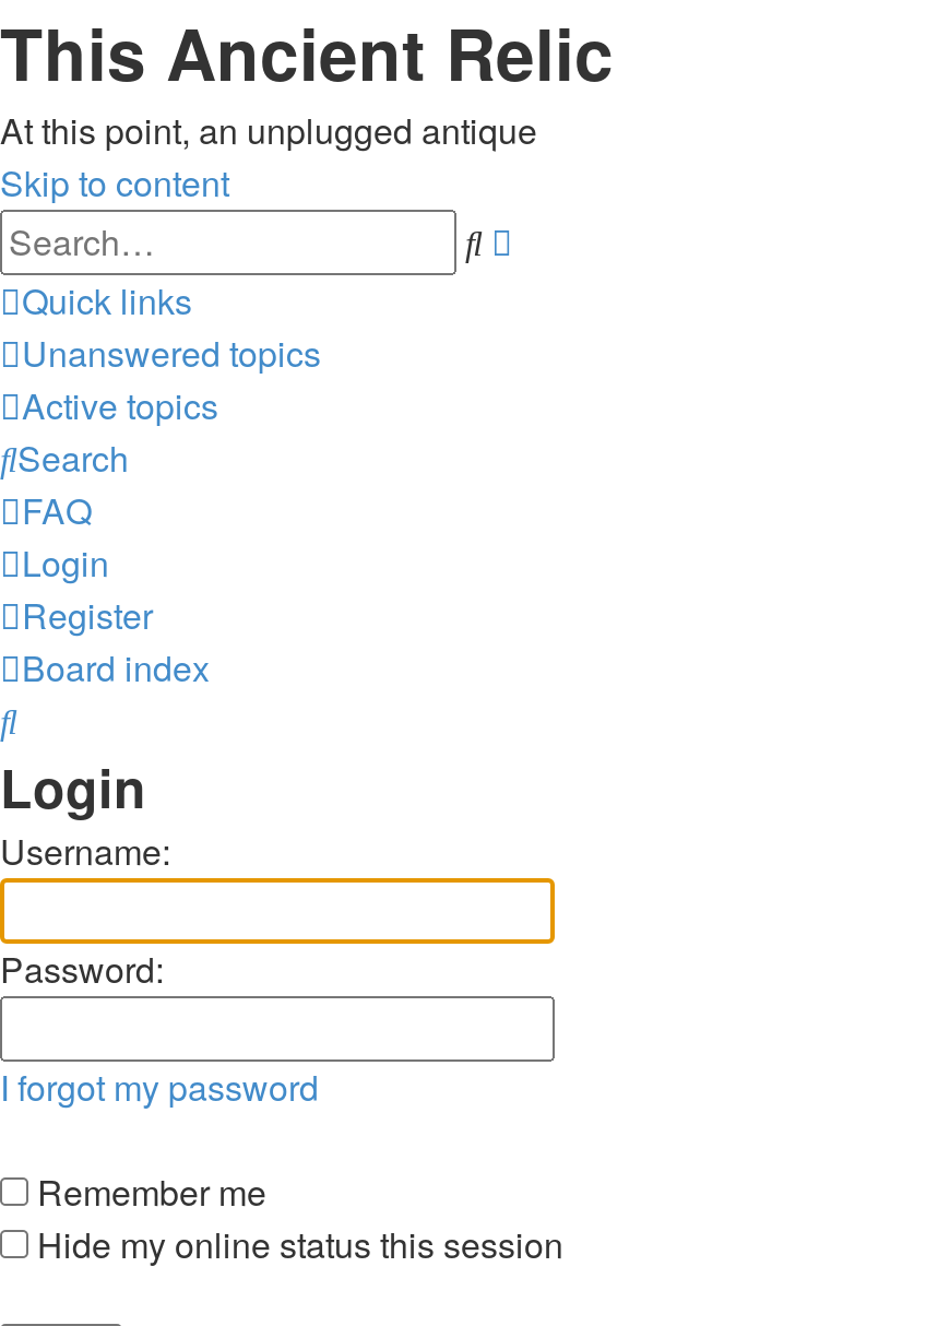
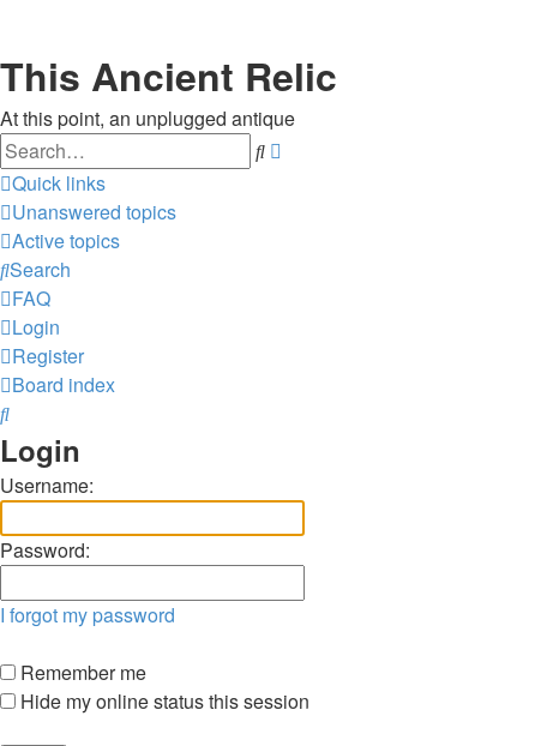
moved down: This Ancient Relic | At this point, an unplugged antique

- Skip to content
